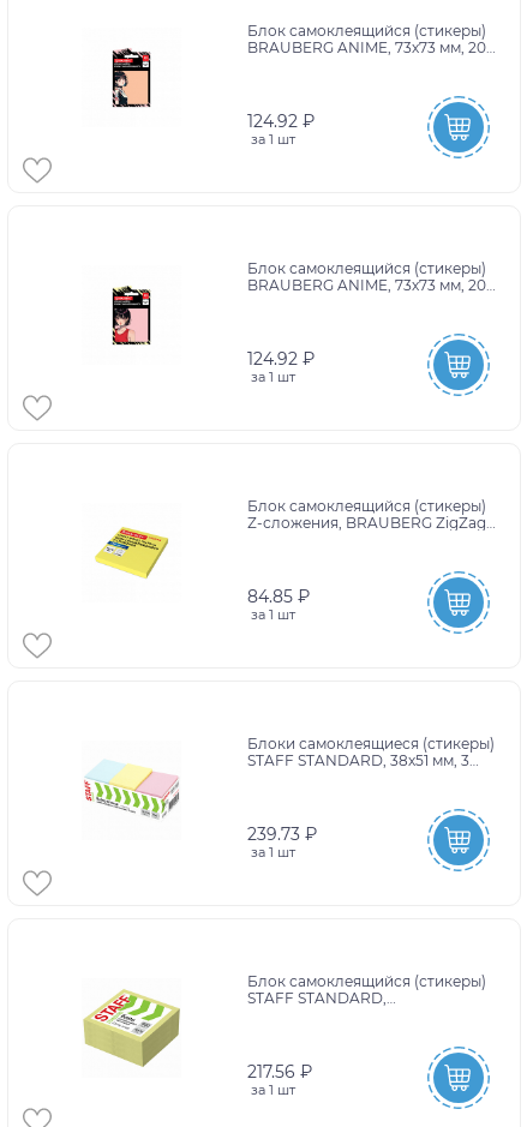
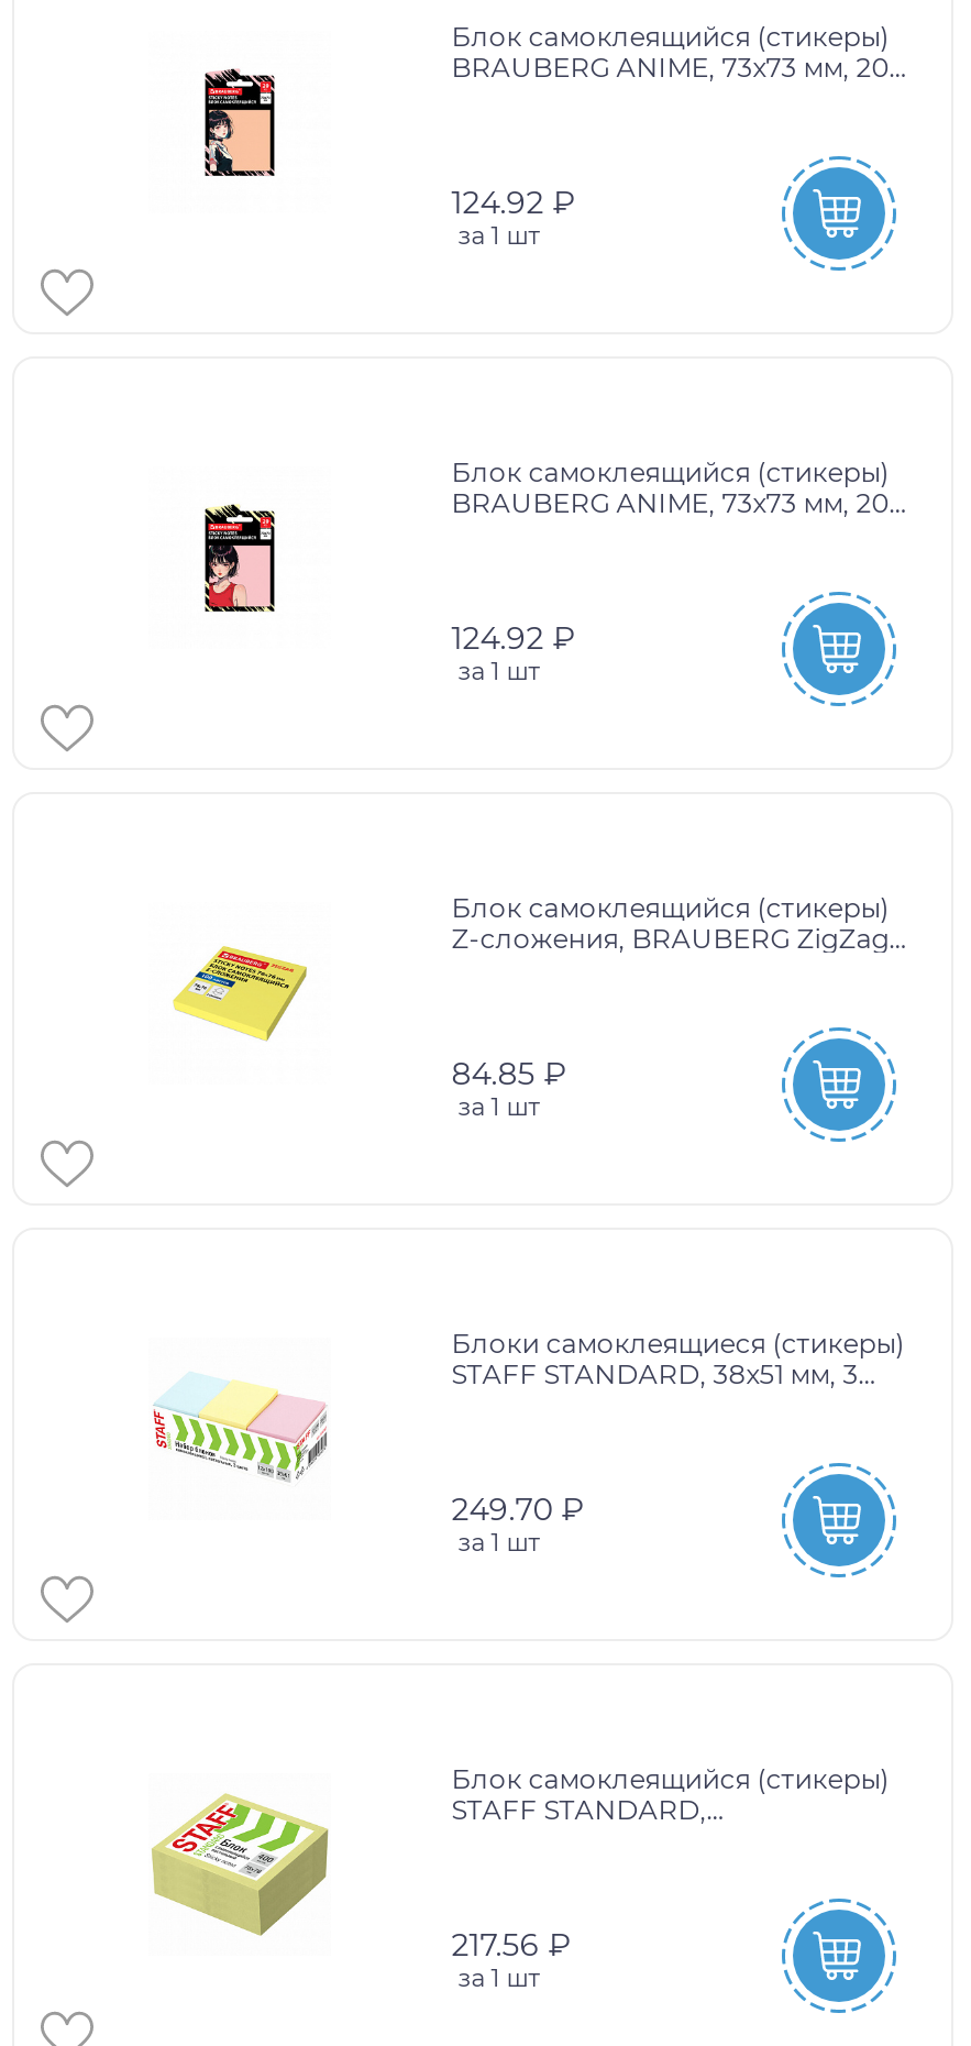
- 239.73 ₽
+ 249.70 ₽
